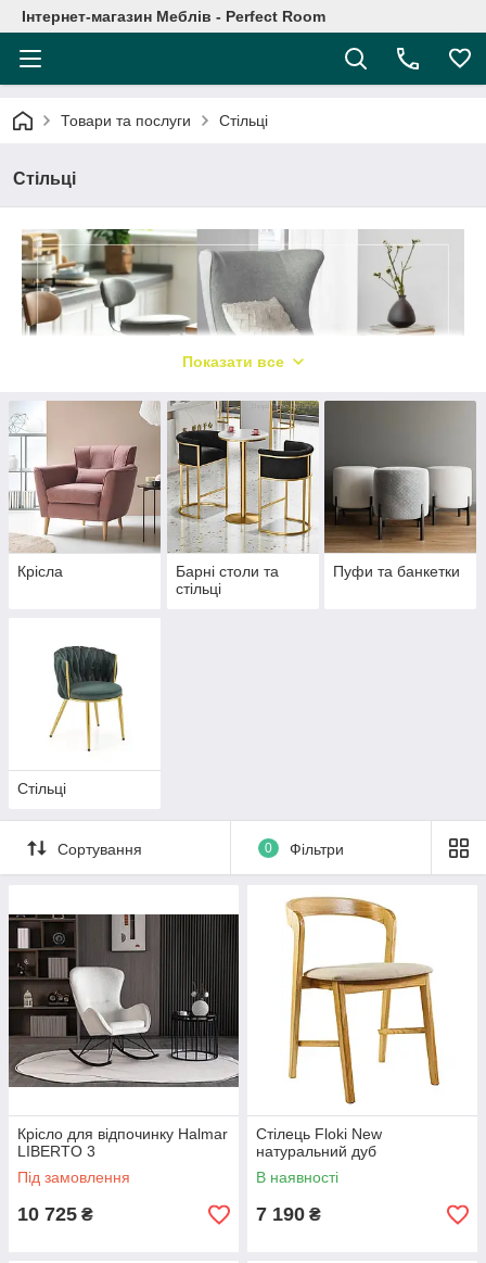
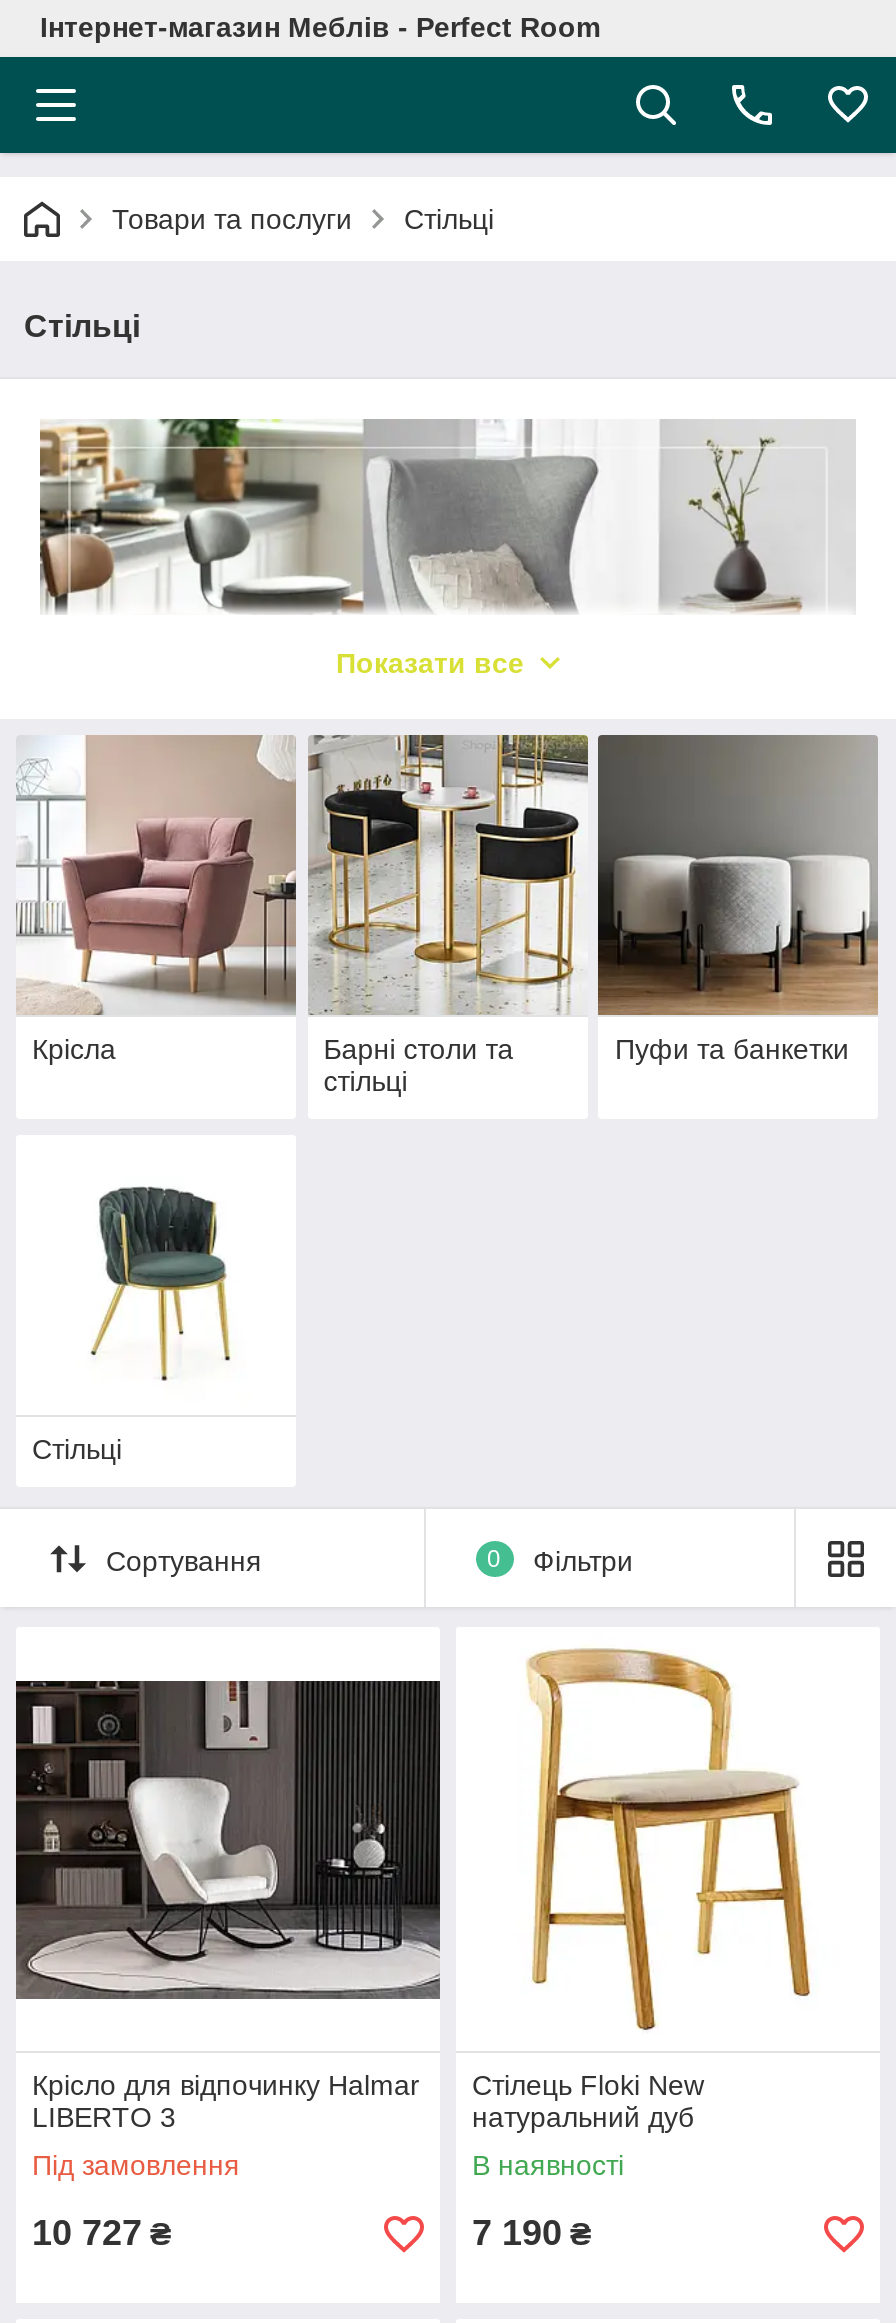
- 10 725 ₴
+ 10 727 ₴
